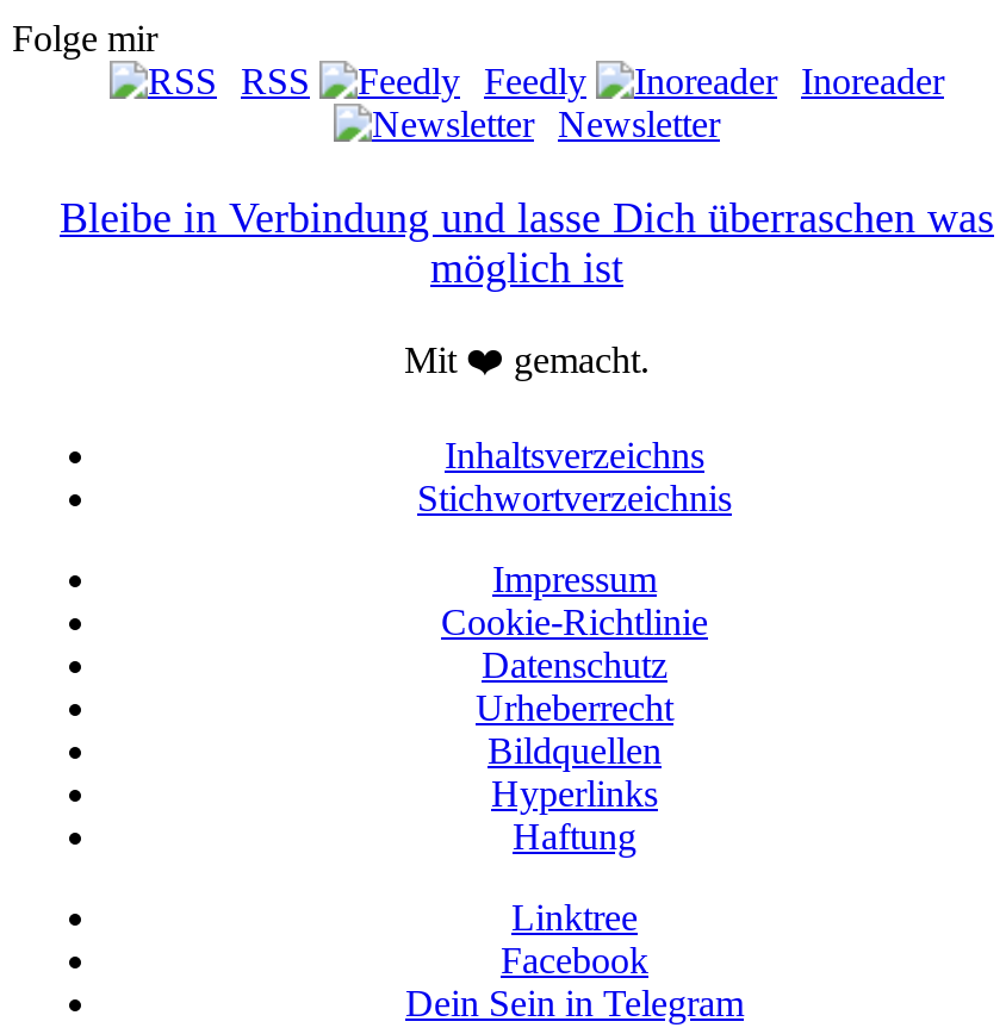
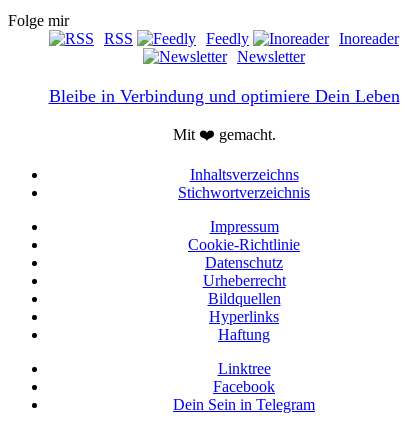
- Bleibe in Verbindung und lasse Dich überraschen was
- möglich ist
+ Bleibe in Verbindung und optimiere Dein Leben
